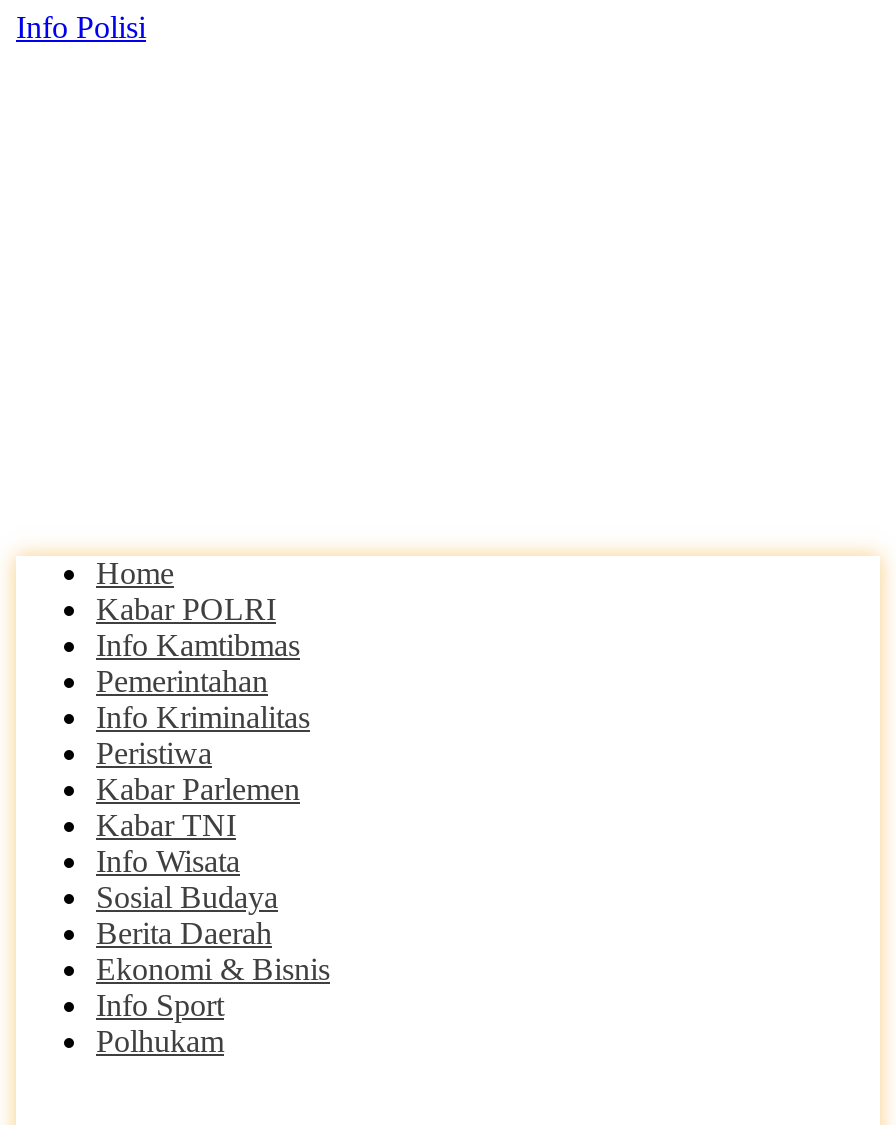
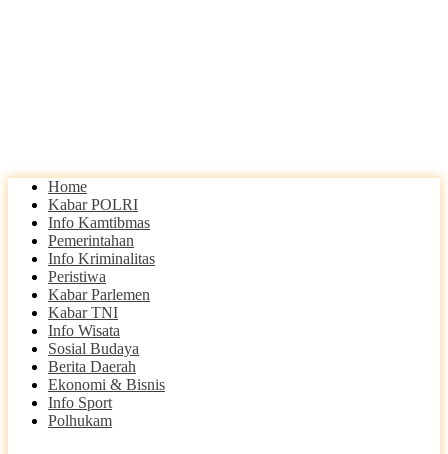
- Info Polisi
